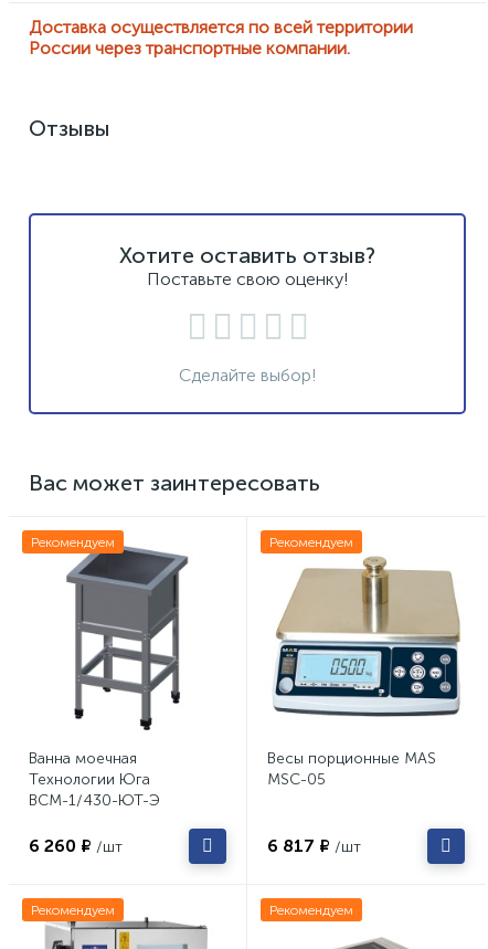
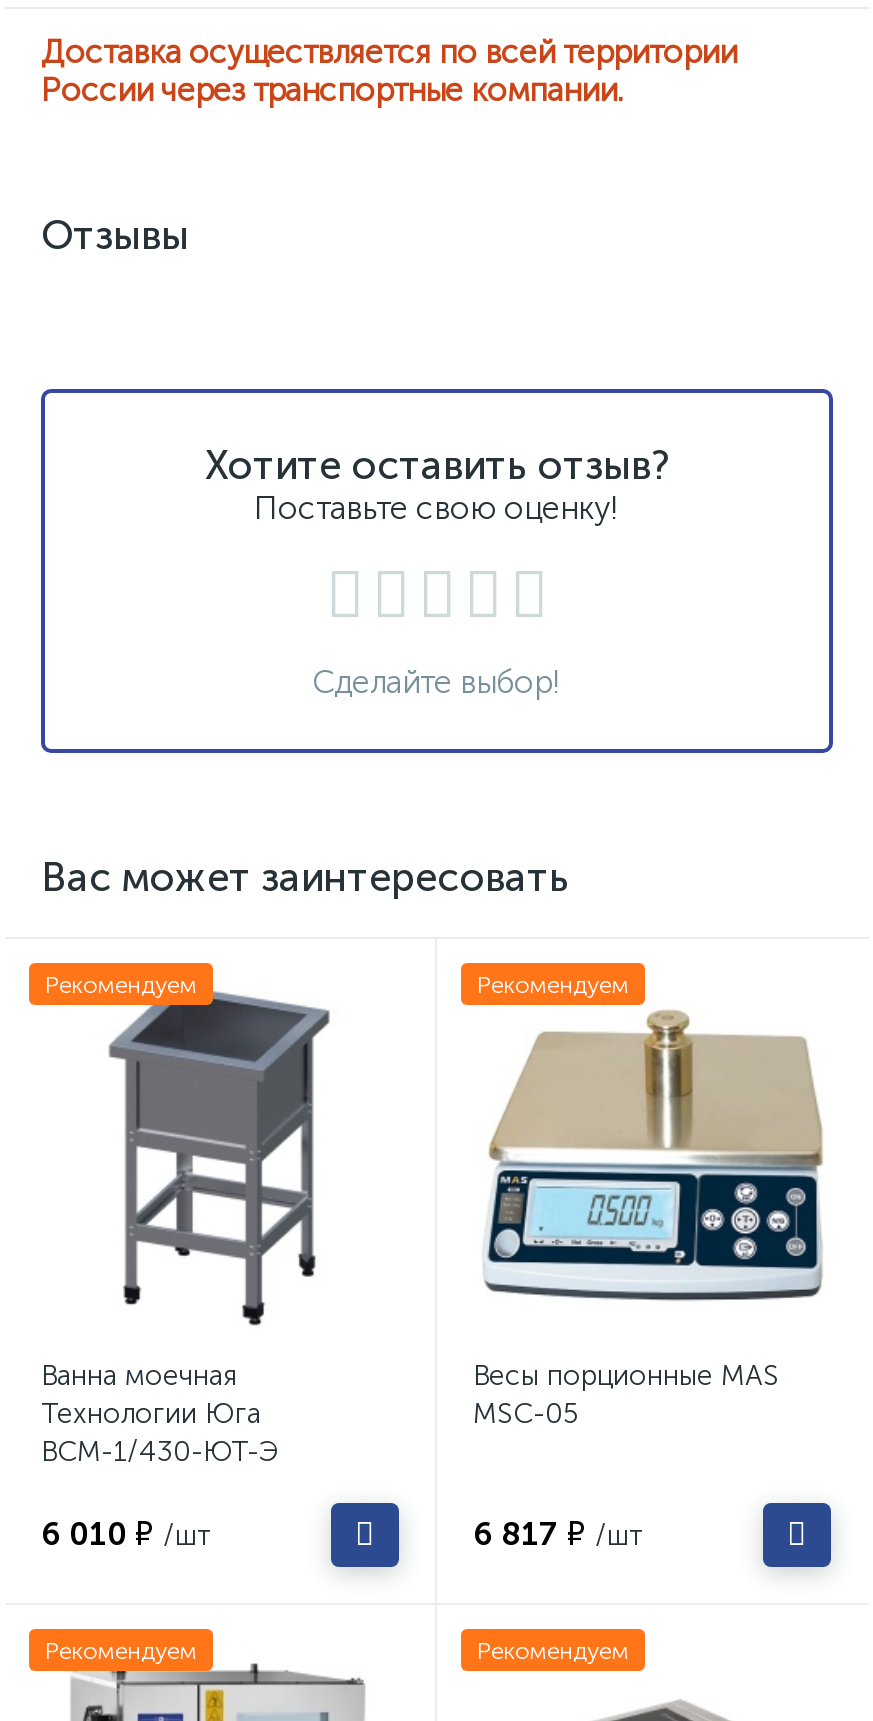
- 6 260 ₽ /шт
+ 6 010 ₽ /шт
